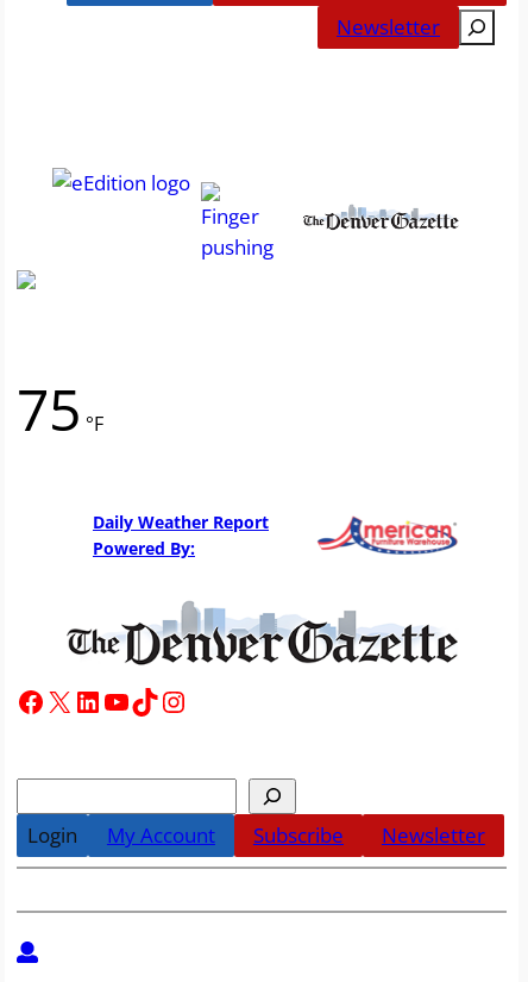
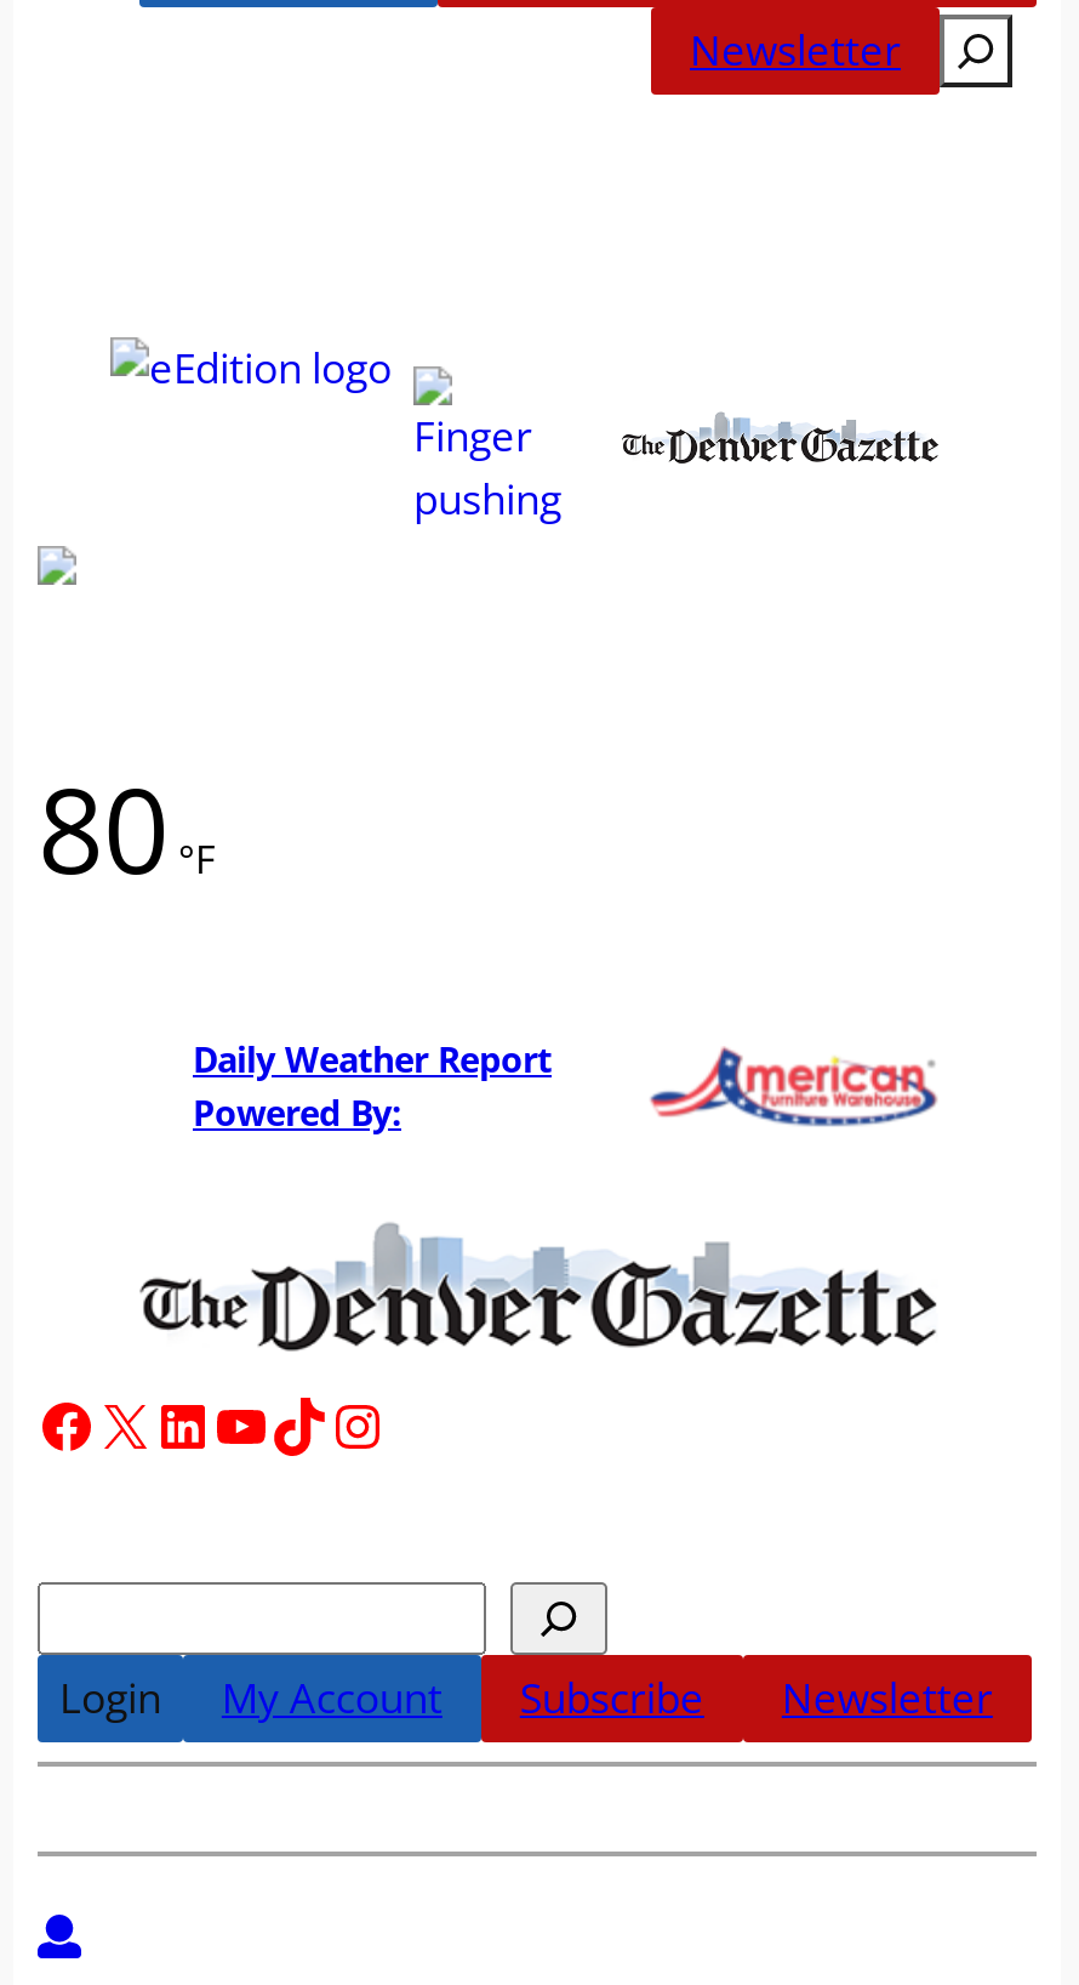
- 75 °F
+ 80 °F
